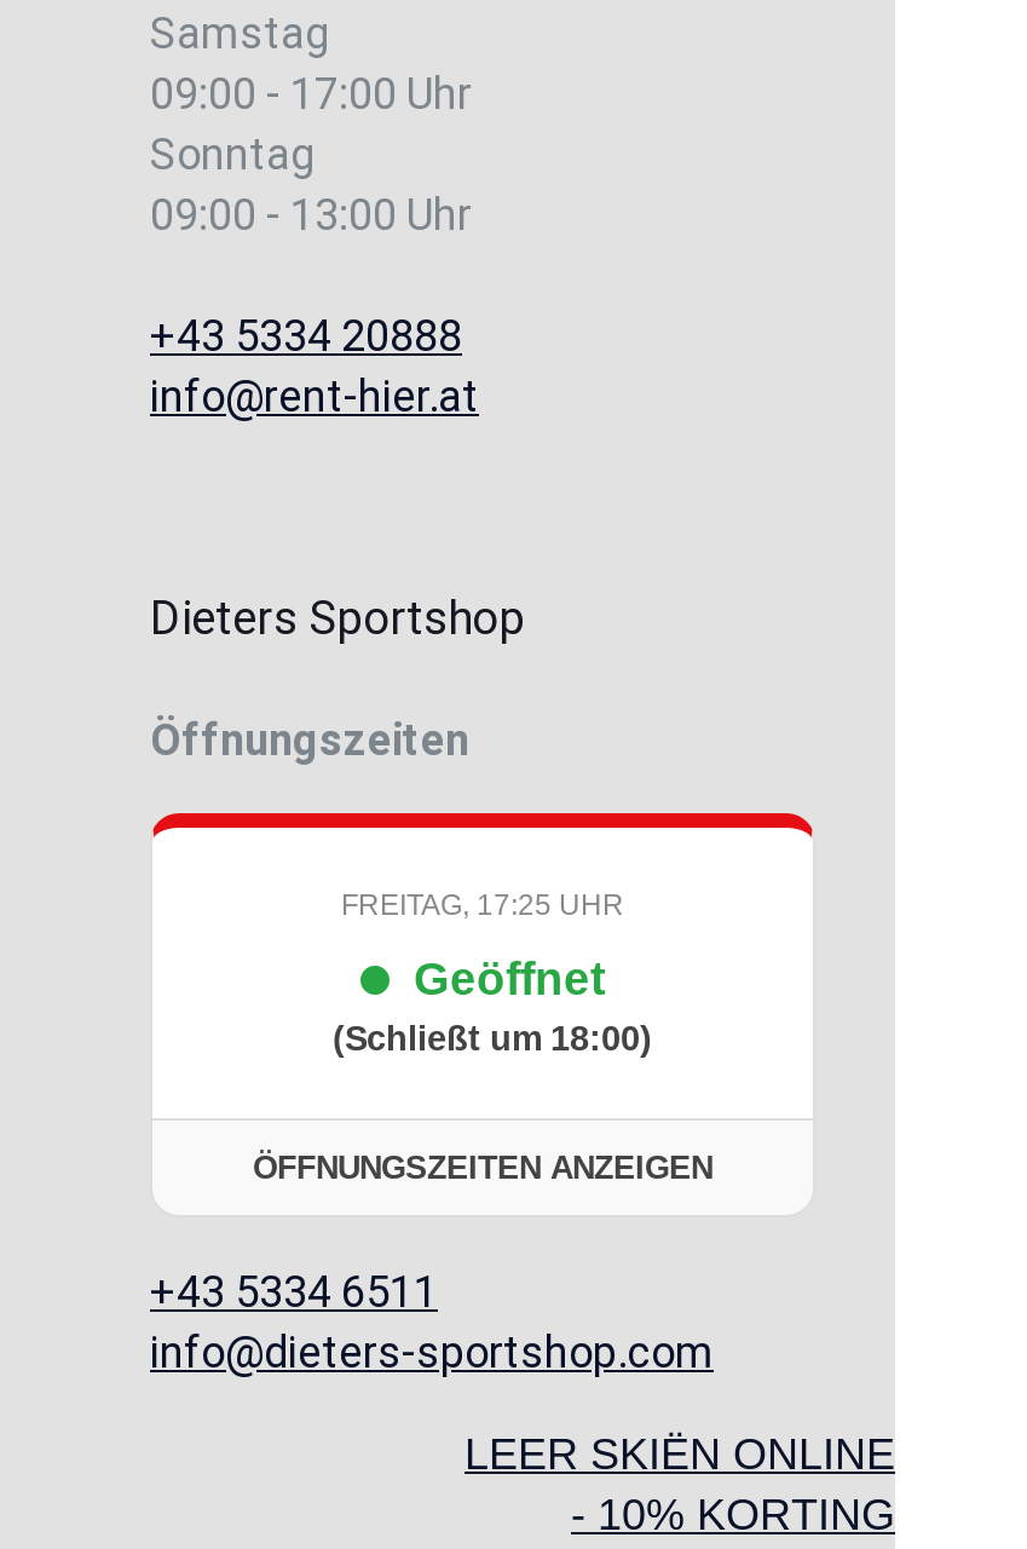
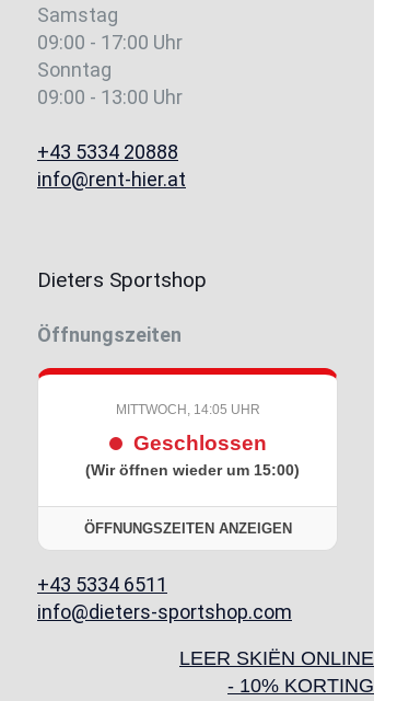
- FREITAG, 17:25 UHR
+ MITTWOCH, 14:05 UHR

- Geöffnet
- (Schließt um 18:00)
+ Geschlossen
+ (Wir öffnen wieder um 15:00)
